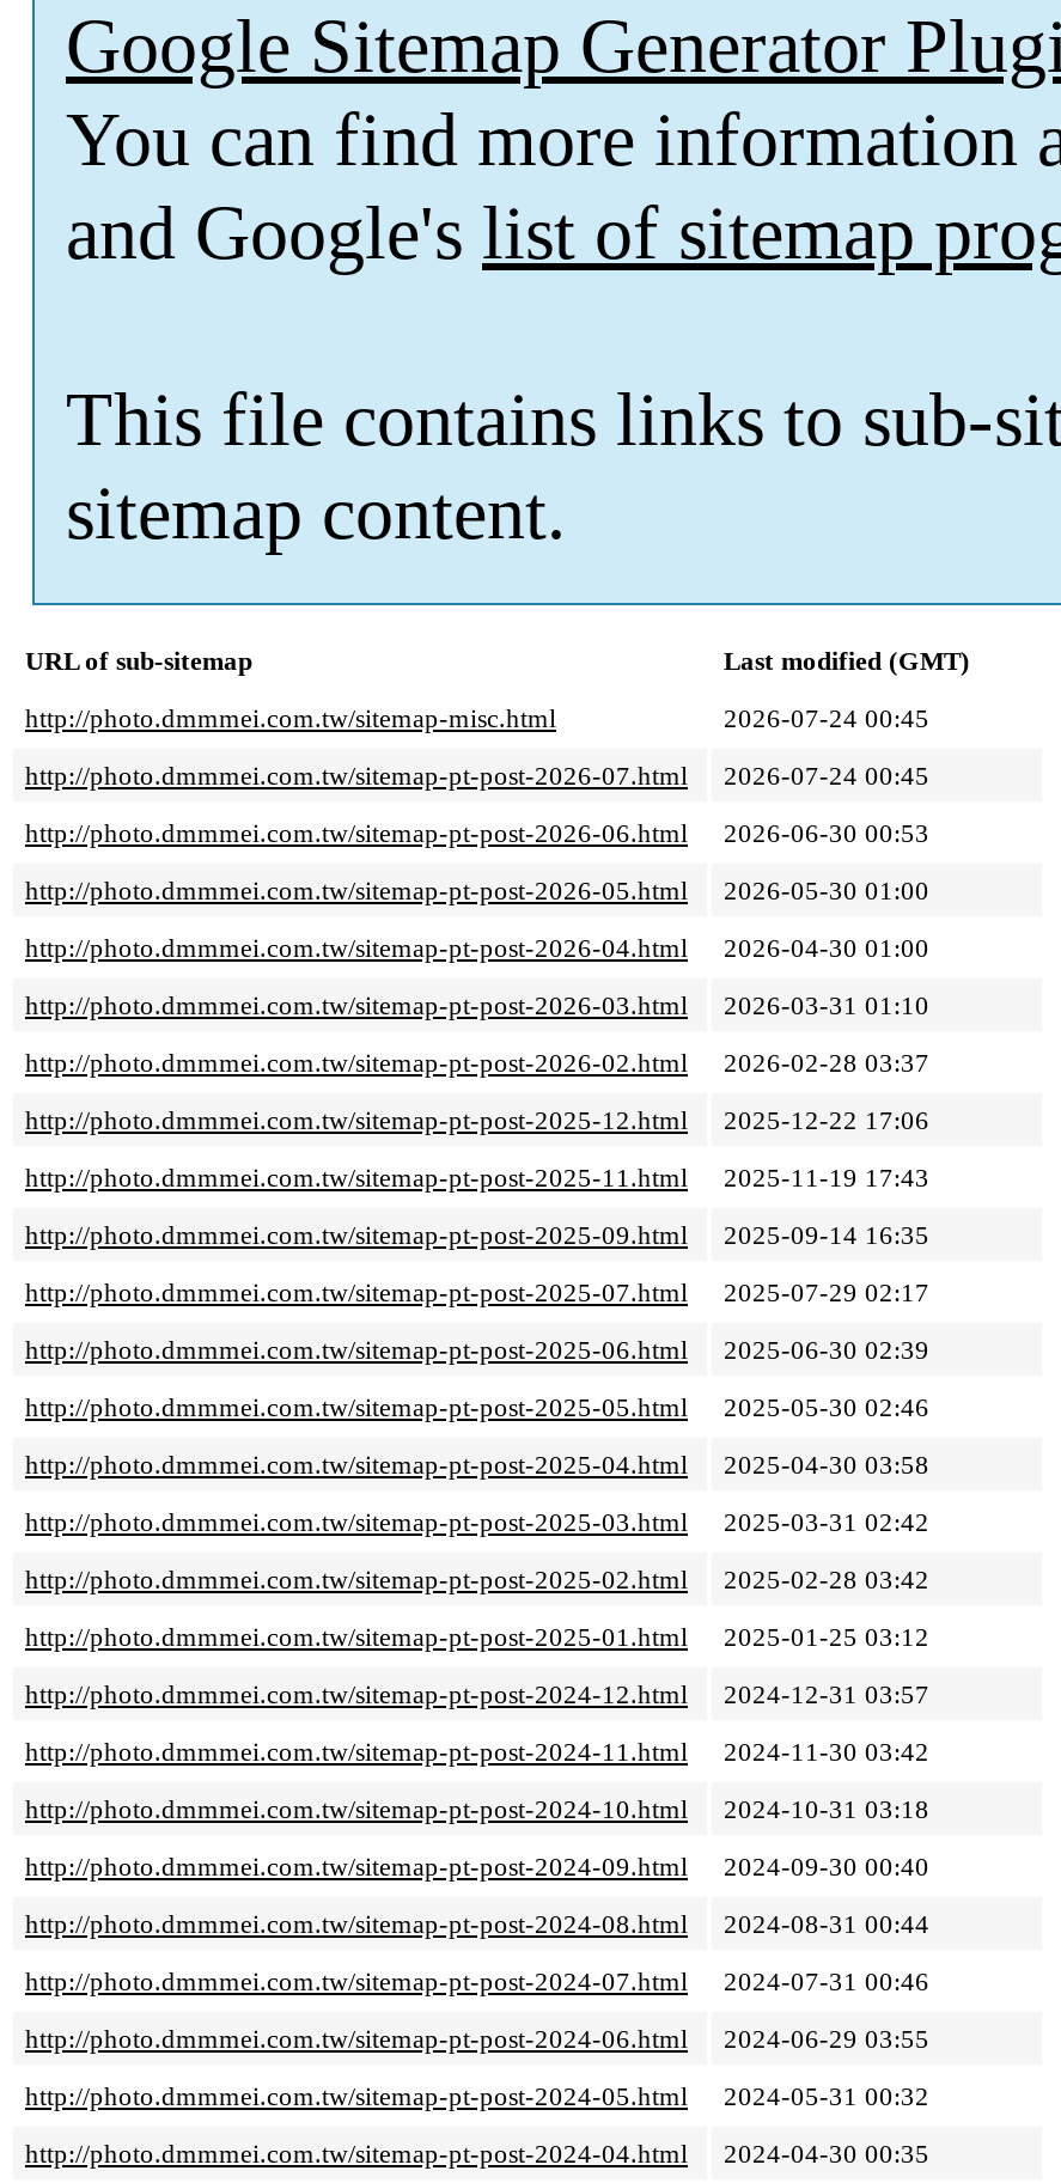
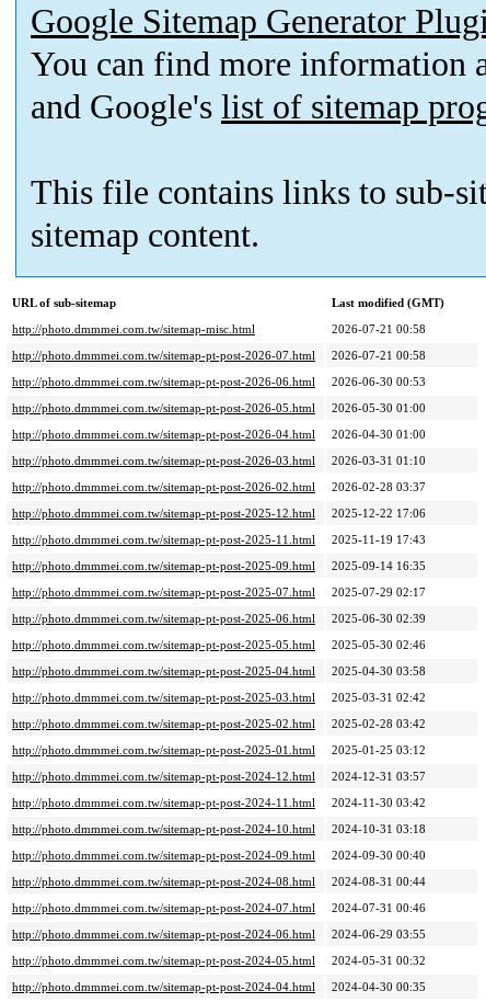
- 2026-07-24 00:45
+ 2026-07-21 00:58

- http://photo.dmmmei.com.tw/sitemap-pt-post-2026-07.html 2026-07-24 00:45
+ http://photo.dmmmei.com.tw/sitemap-pt-post-2026-07.html 2026-07-21 00:58
